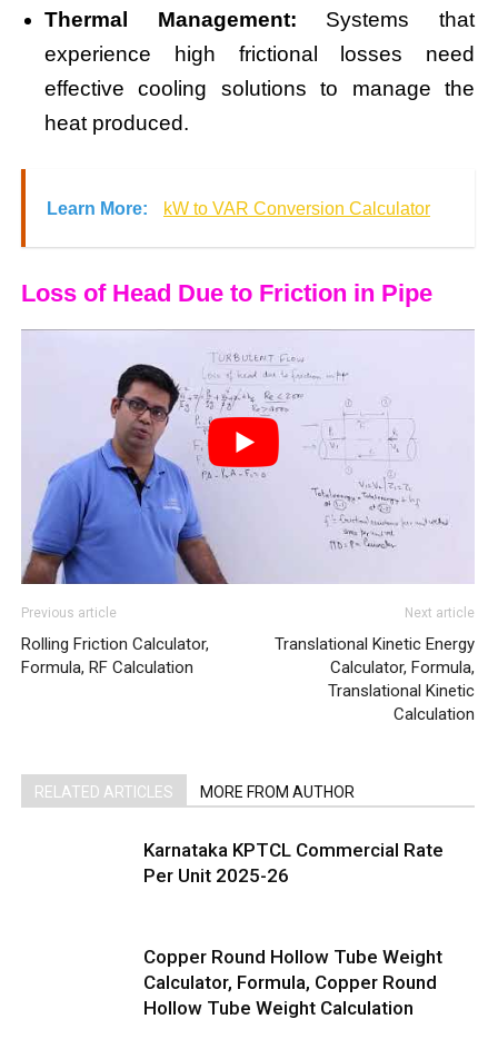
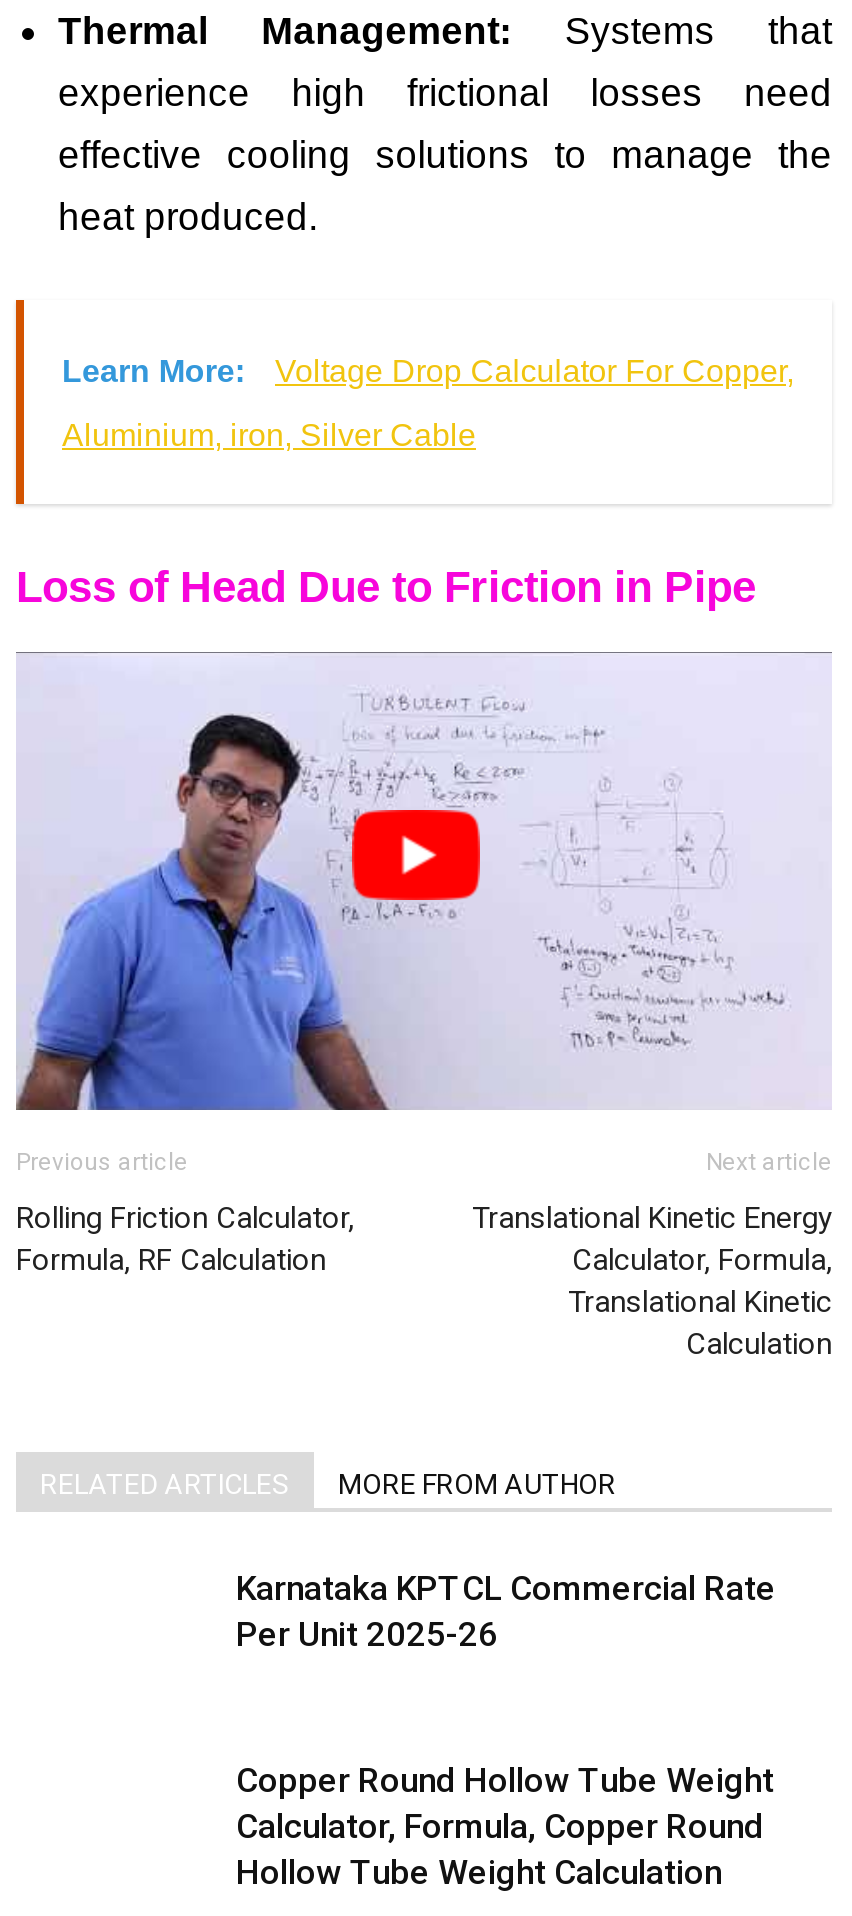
- Learn More: kW to VAR Conversion Calculator
+ Learn More:
+ Voltage Drop Calculator For Copper,
+ Aluminium, iron, Silver Cable
